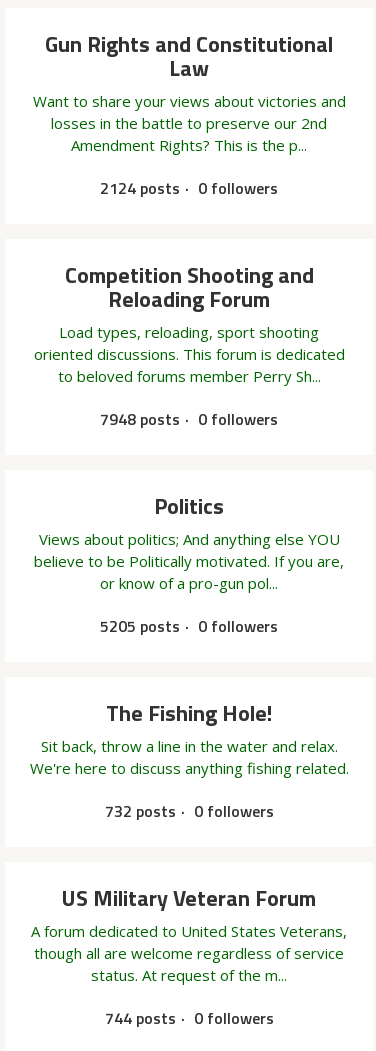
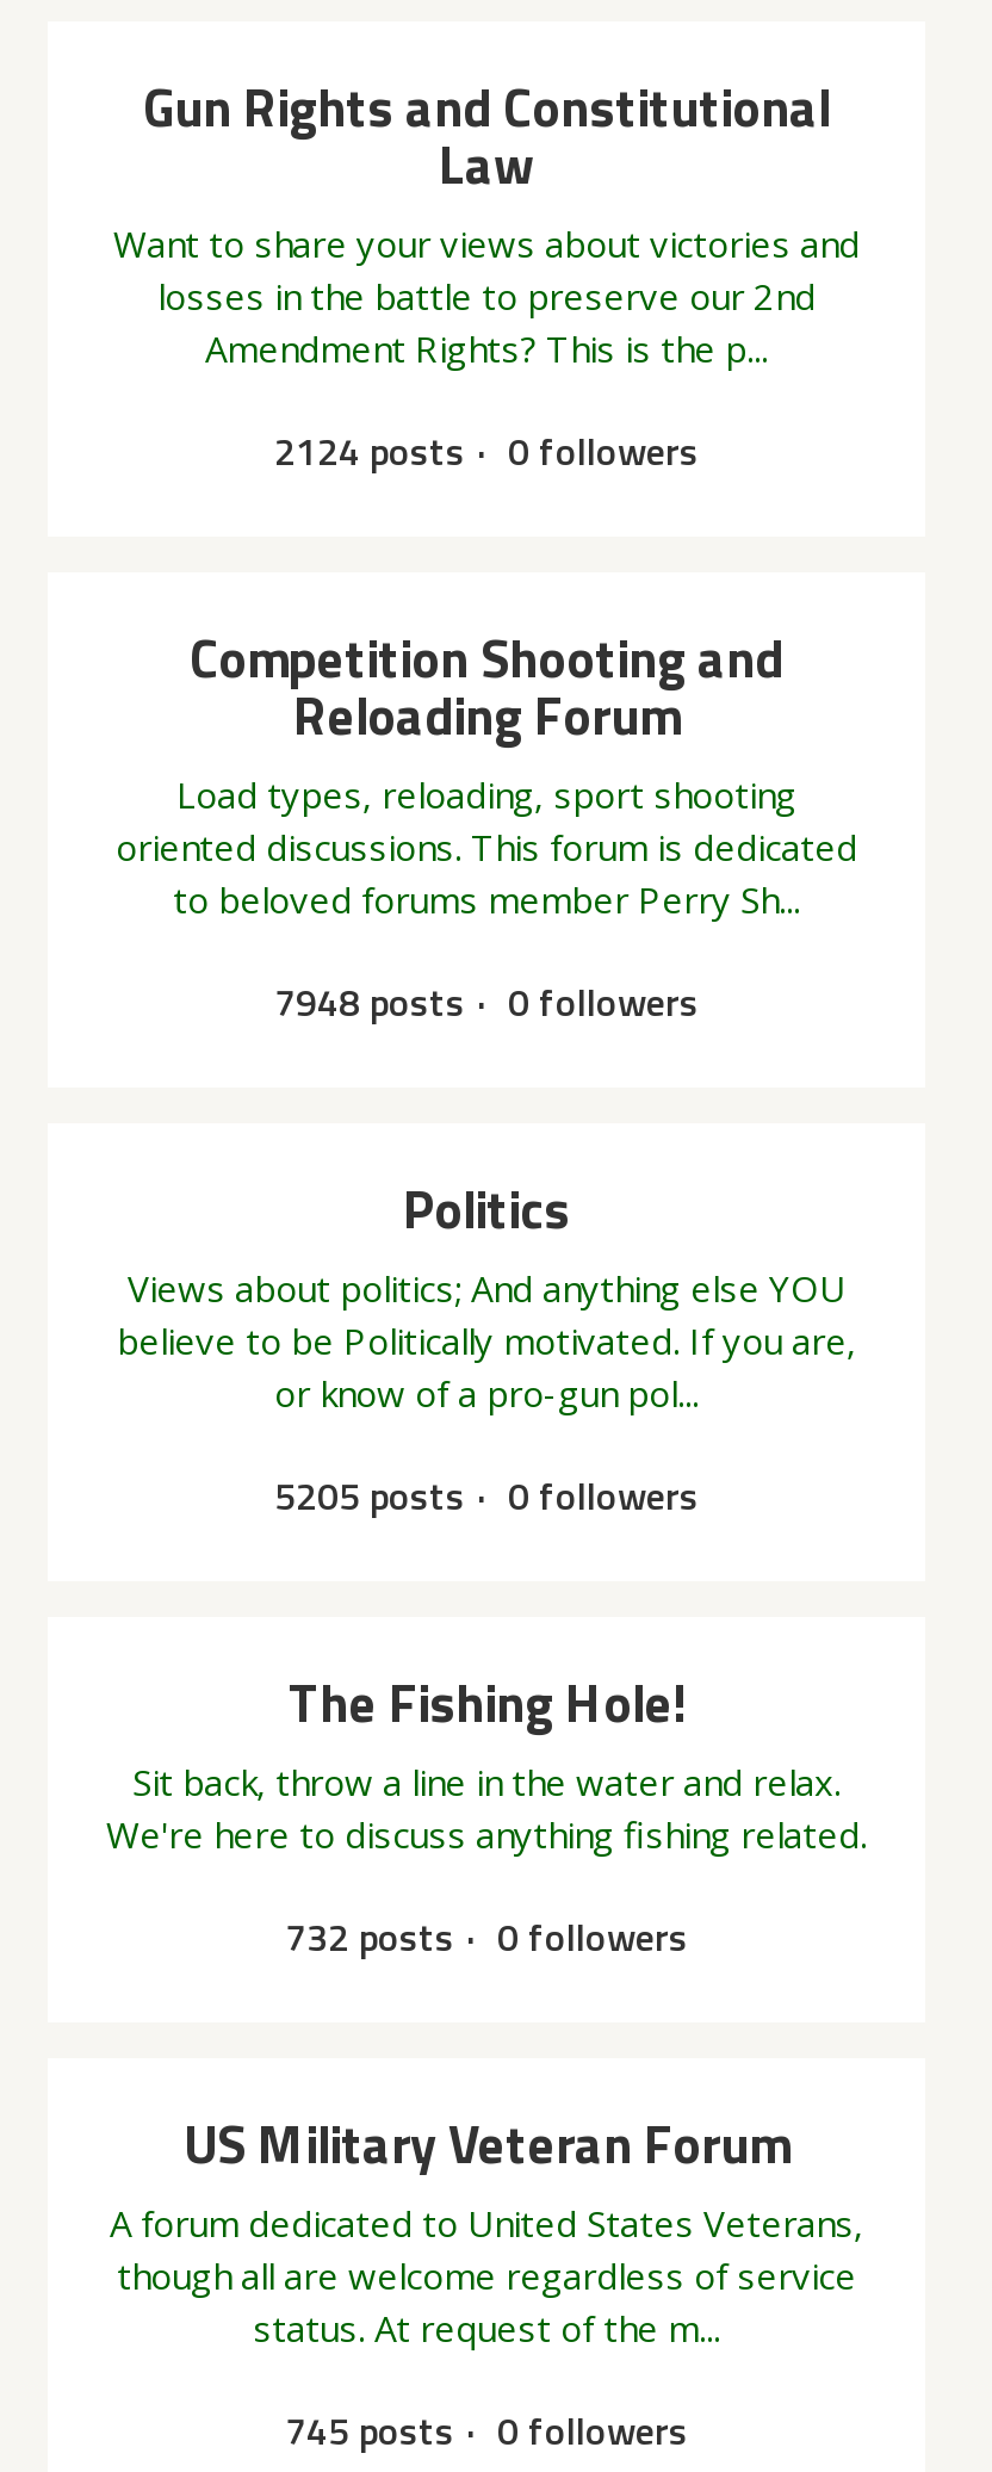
- 744 posts 0 followers
+ 745 posts 0 followers
